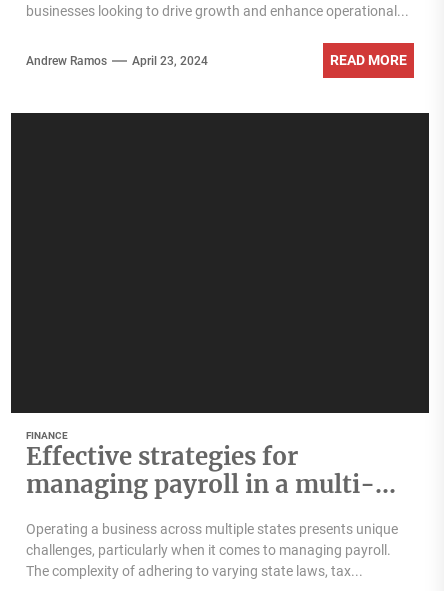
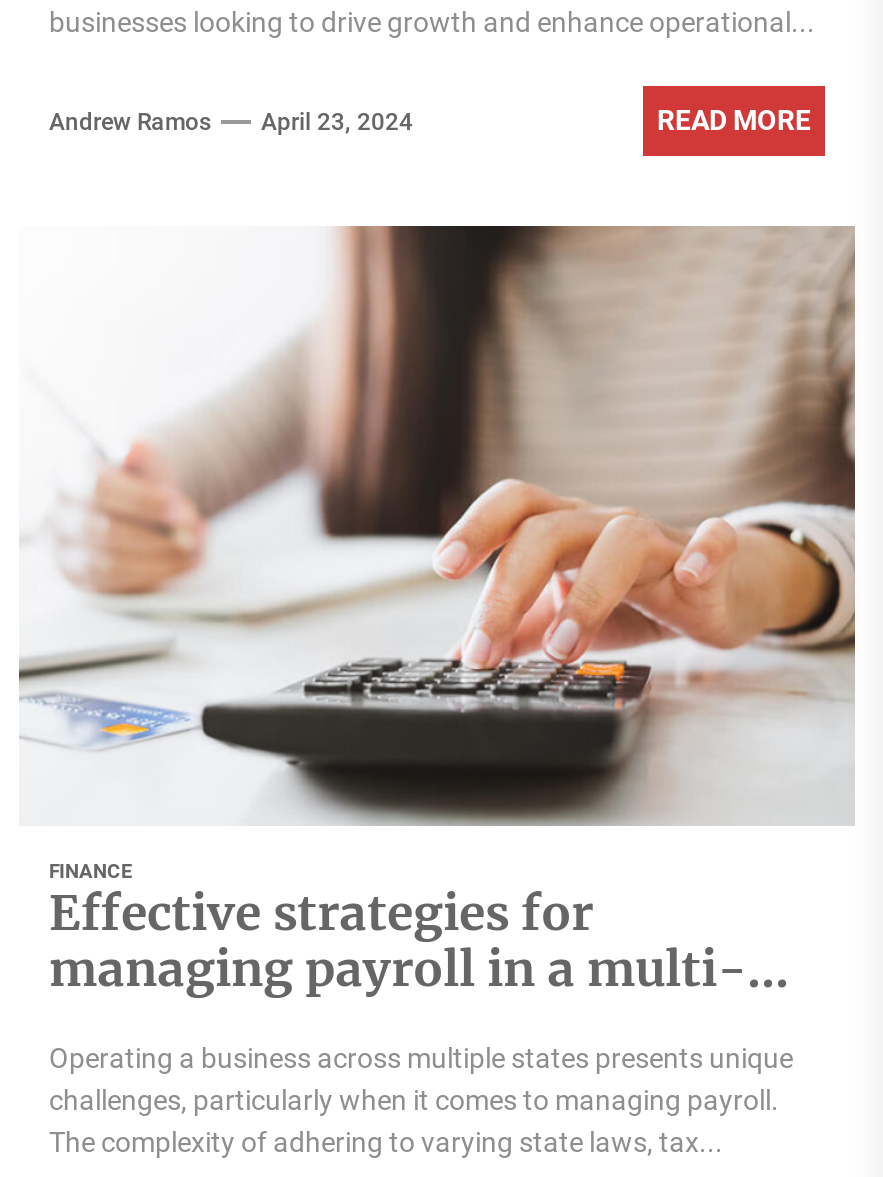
+ [image]
